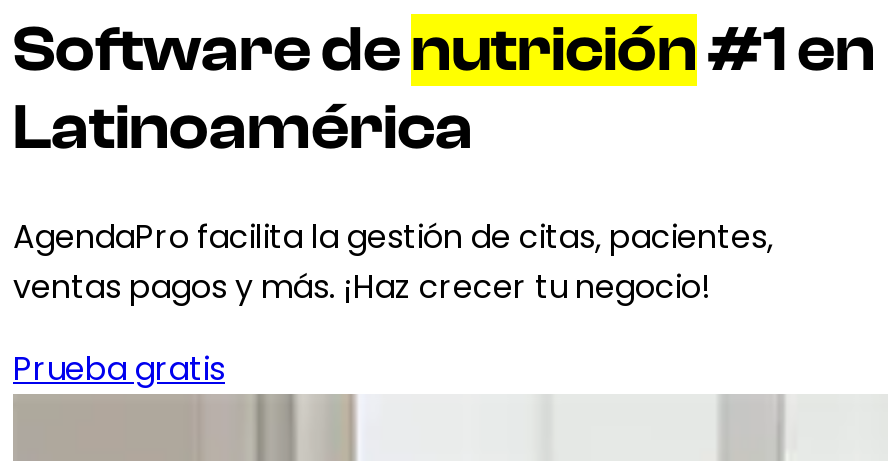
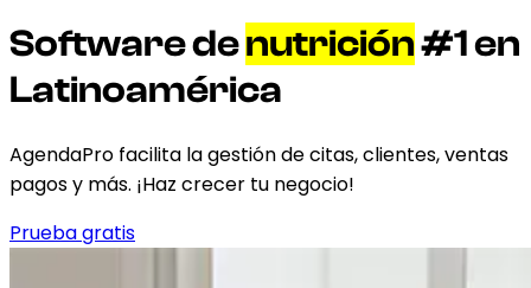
- AgendaPro facilita la gestión de citas, pacientes,
- ventas pagos y más. ¡Haz crecer tu negocio!
+ AgendaPro facilita la gestión de citas, clientes, ventas
+ pagos y más. ¡Haz crecer tu negocio!
